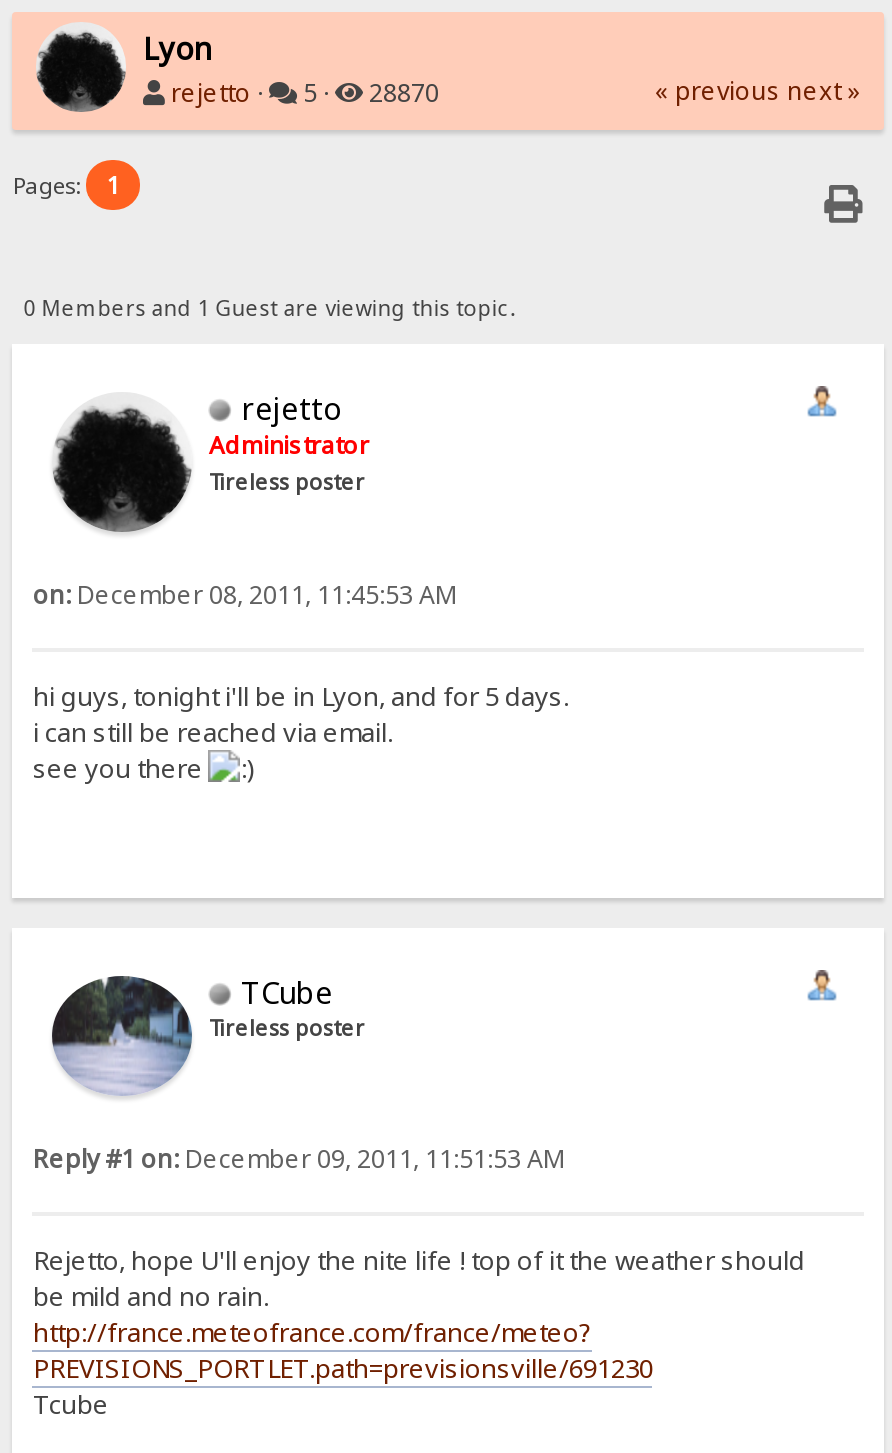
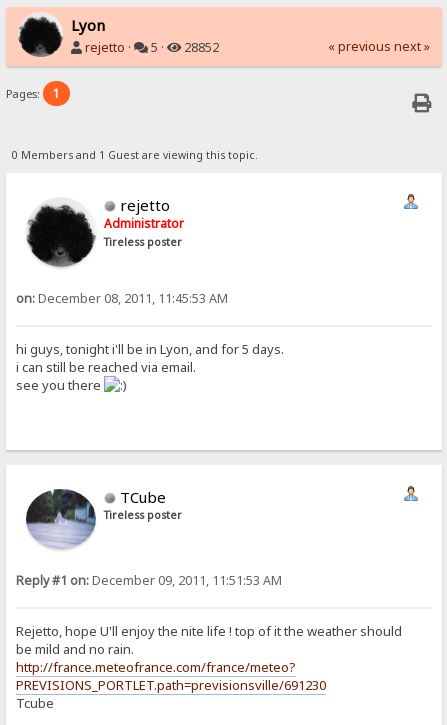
- 28870
+ 28852
